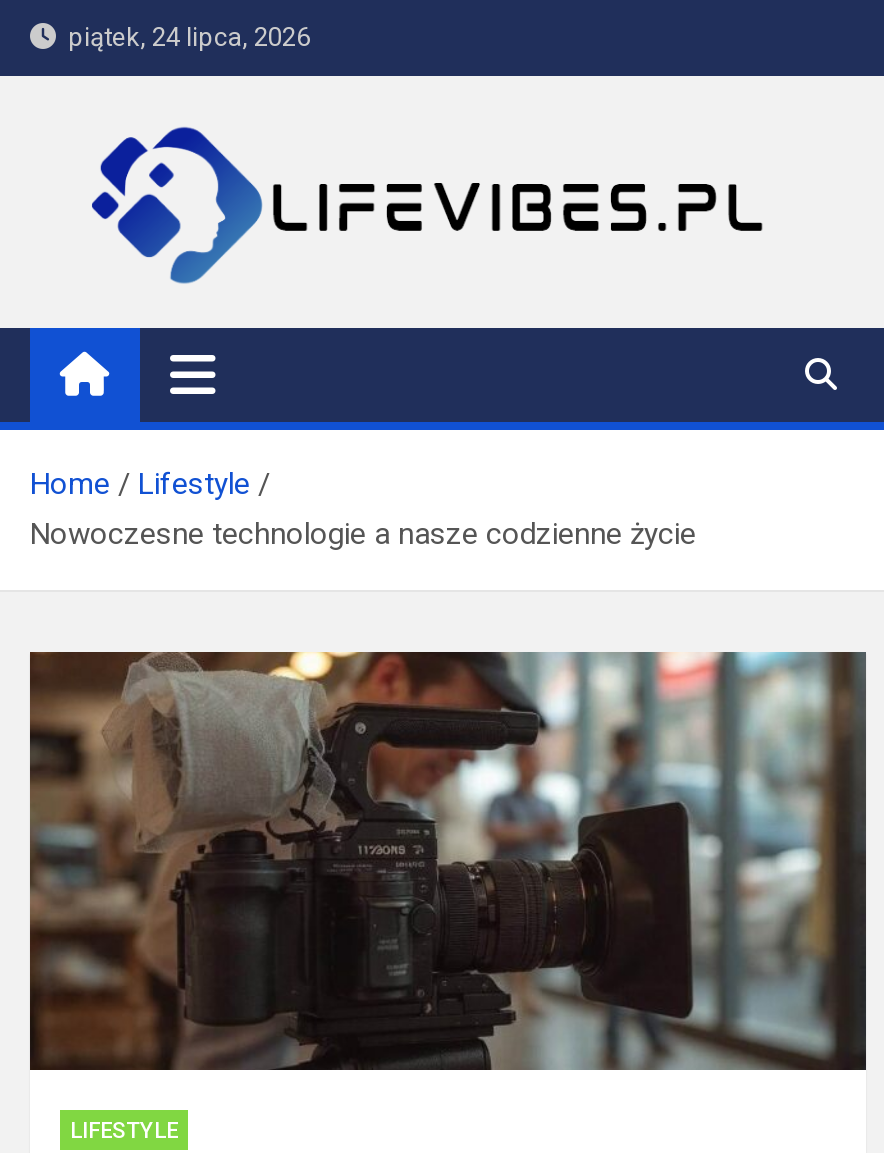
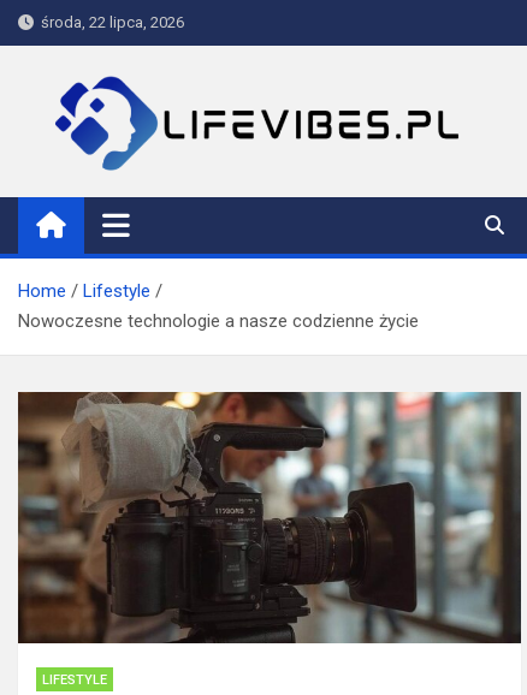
- piątek, 24 lipca, 2026
+ środa, 22 lipca, 2026
